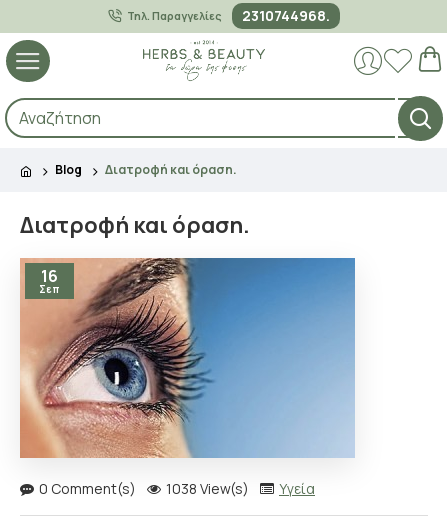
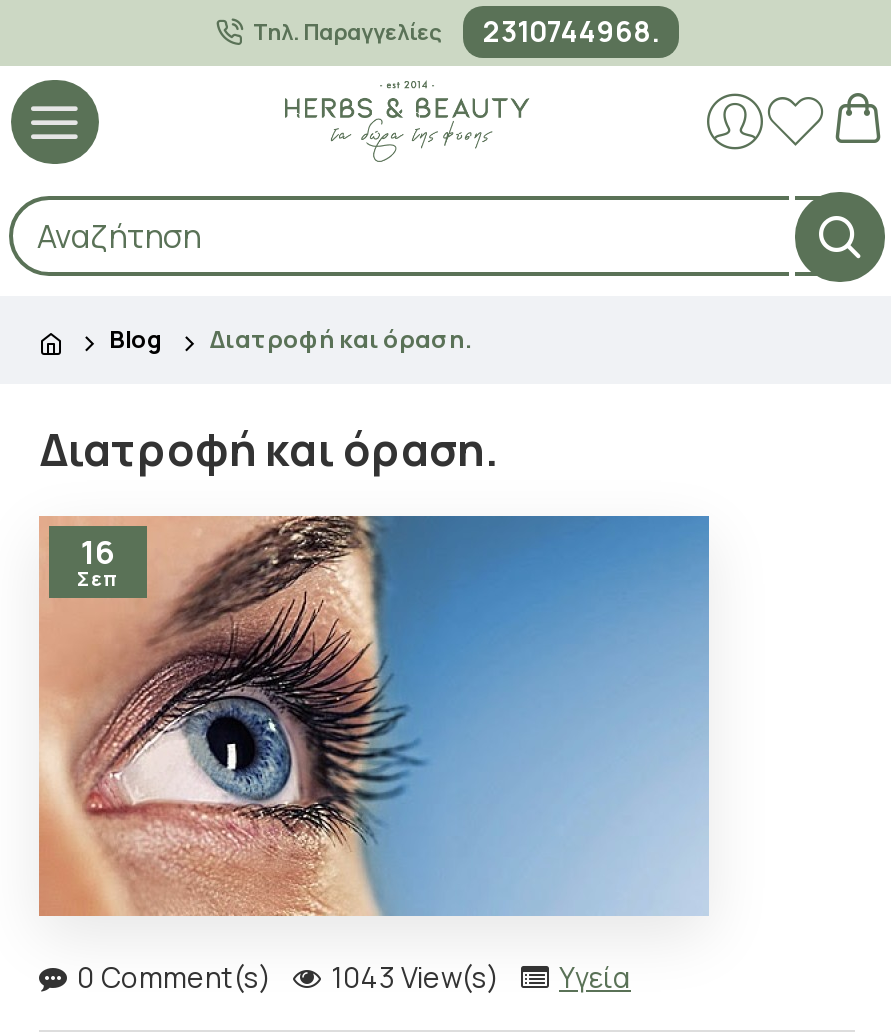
- 0 Comment(s) 1038 View(s) Υγεία
+ 0 Comment(s) 1043 View(s) Υγεία
